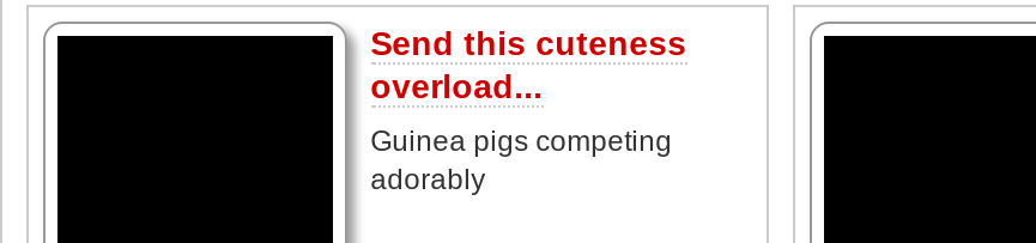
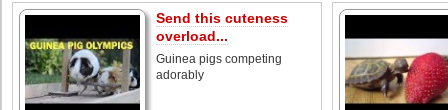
+ [image]

+ [image]
